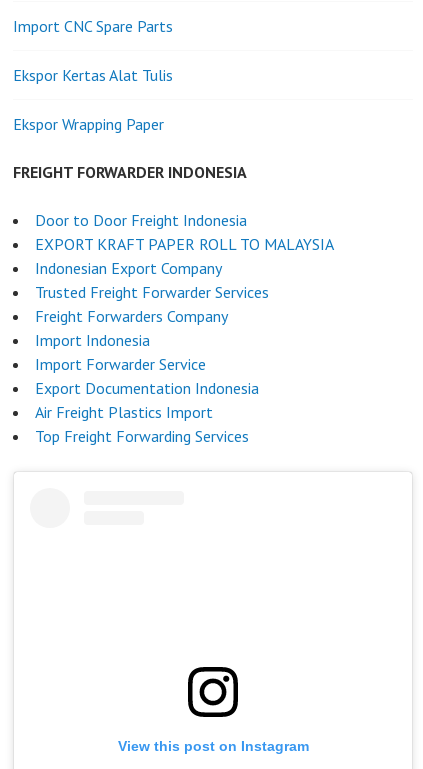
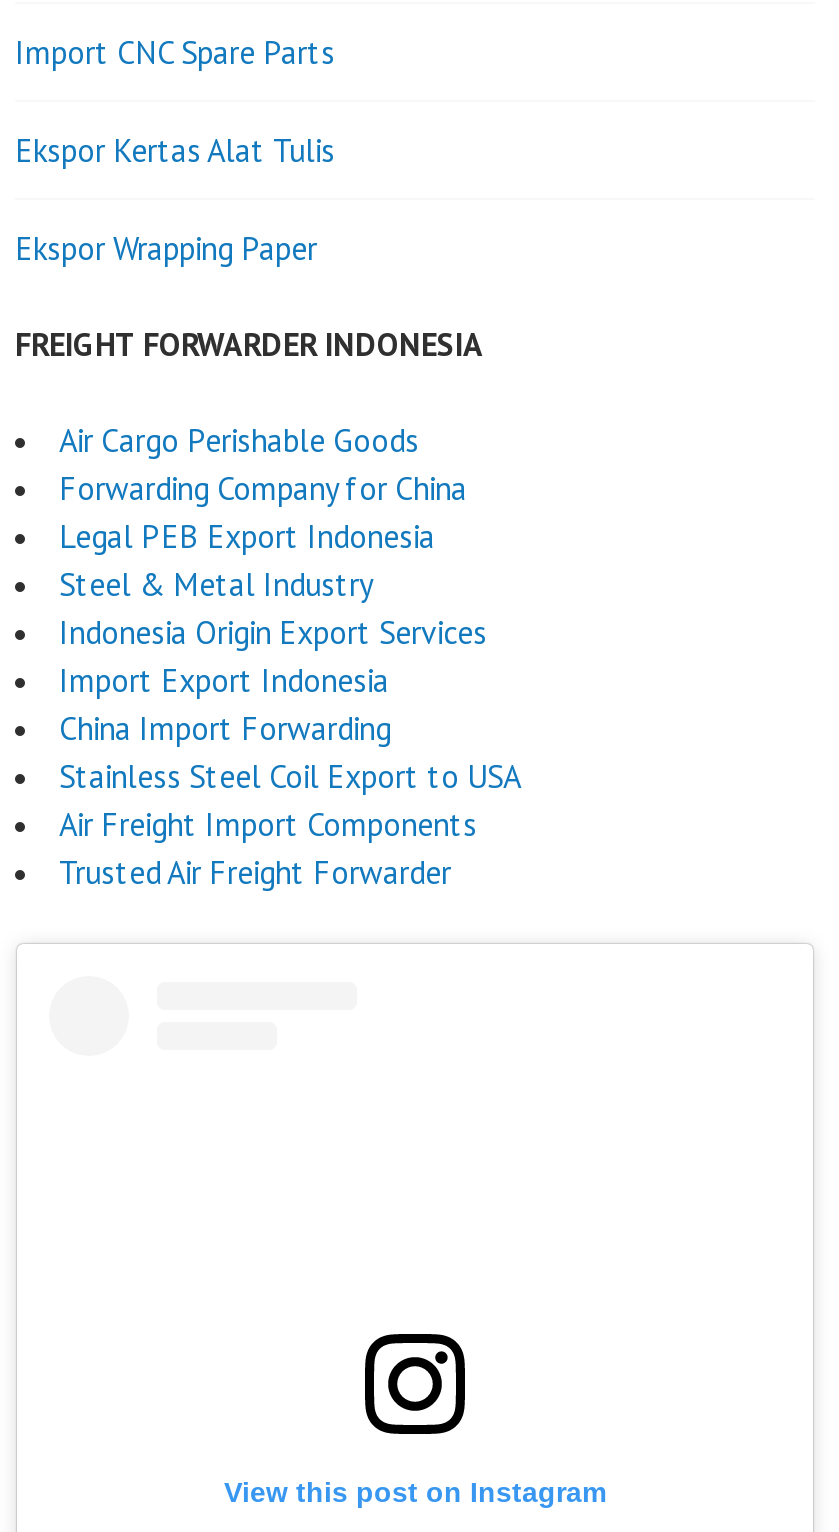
- Door to Door Freight Indonesia
- EXPORT KRAFT PAPER ROLL TO MALAYSIA
- Indonesian Export Company
- Trusted Freight Forwarder Services
- Freight Forwarders Company
- Import Indonesia
- Import Forwarder Service
- Export Documentation Indonesia
- Air Freight Plastics Import
- Top Freight Forwarding Services
+ Air Cargo Perishable Goods
+ Forwarding Company for China
+ Legal PEB Export Indonesia
+ Steel & Metal Industry
+ Indonesia Origin Export Services
+ Import Export Indonesia
+ China Import Forwarding
+ Stainless Steel Coil Export to USA
+ Air Freight Import Components
+ Trusted Air Freight Forwarder
